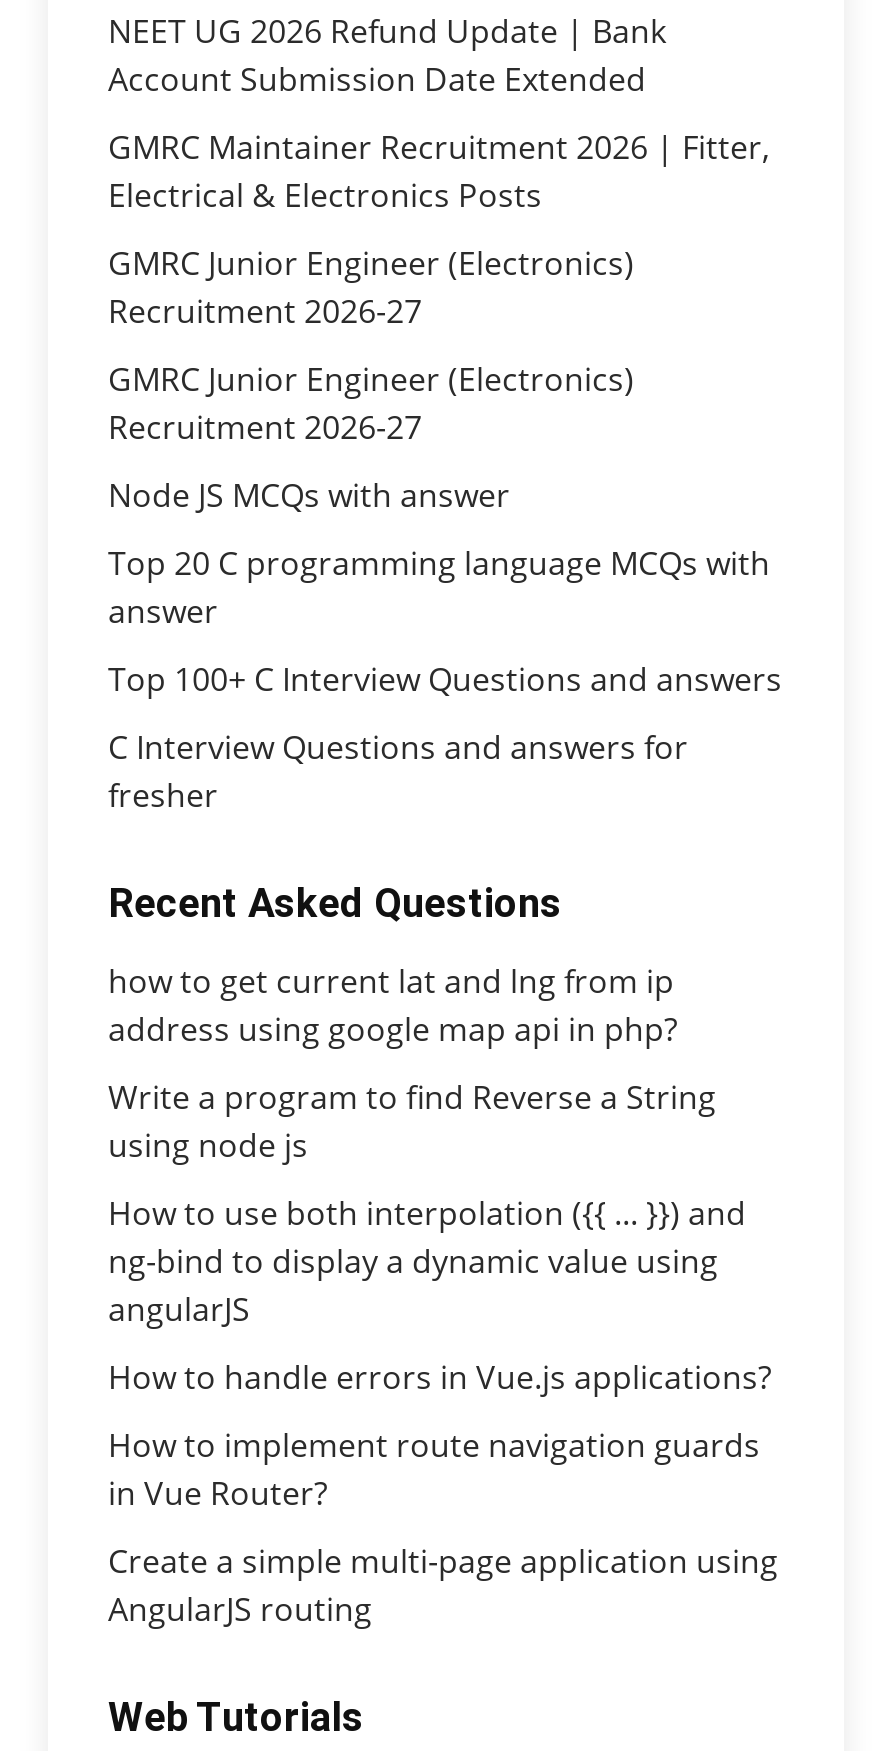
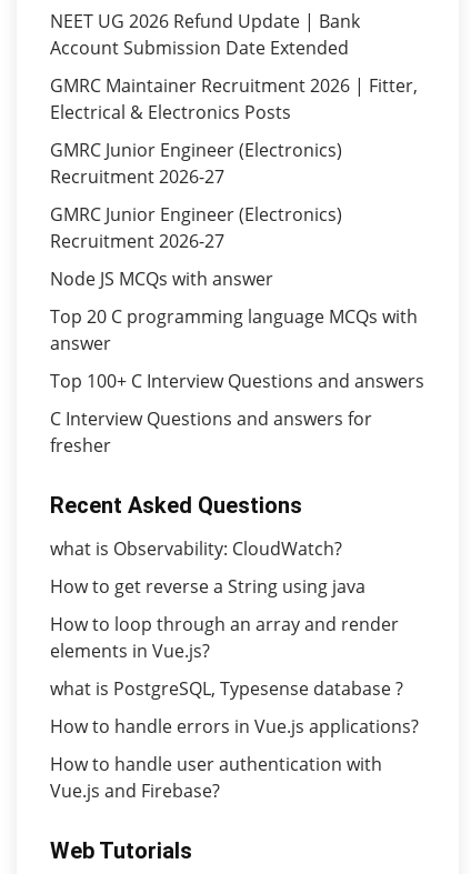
- how to get current lat and lng from ip
- address using google map api in php?
- Write a program to find Reverse a String
- using node js
- How to use both interpolation ({{ ... }}) and
- ng-bind to display a dynamic value using
- angularJS
+ what is Observability: CloudWatch?
+ How to get reverse a String using java
+ How to loop through an array and render
+ elements in Vue.js?
+ what is PostgreSQL, Typesense database ?

- How to implement route navigation guards
- in Vue Router?
- Create a simple multi-page application using
- AngularJS routing
+ How to handle user authentication with
+ Vue.js and Firebase?
